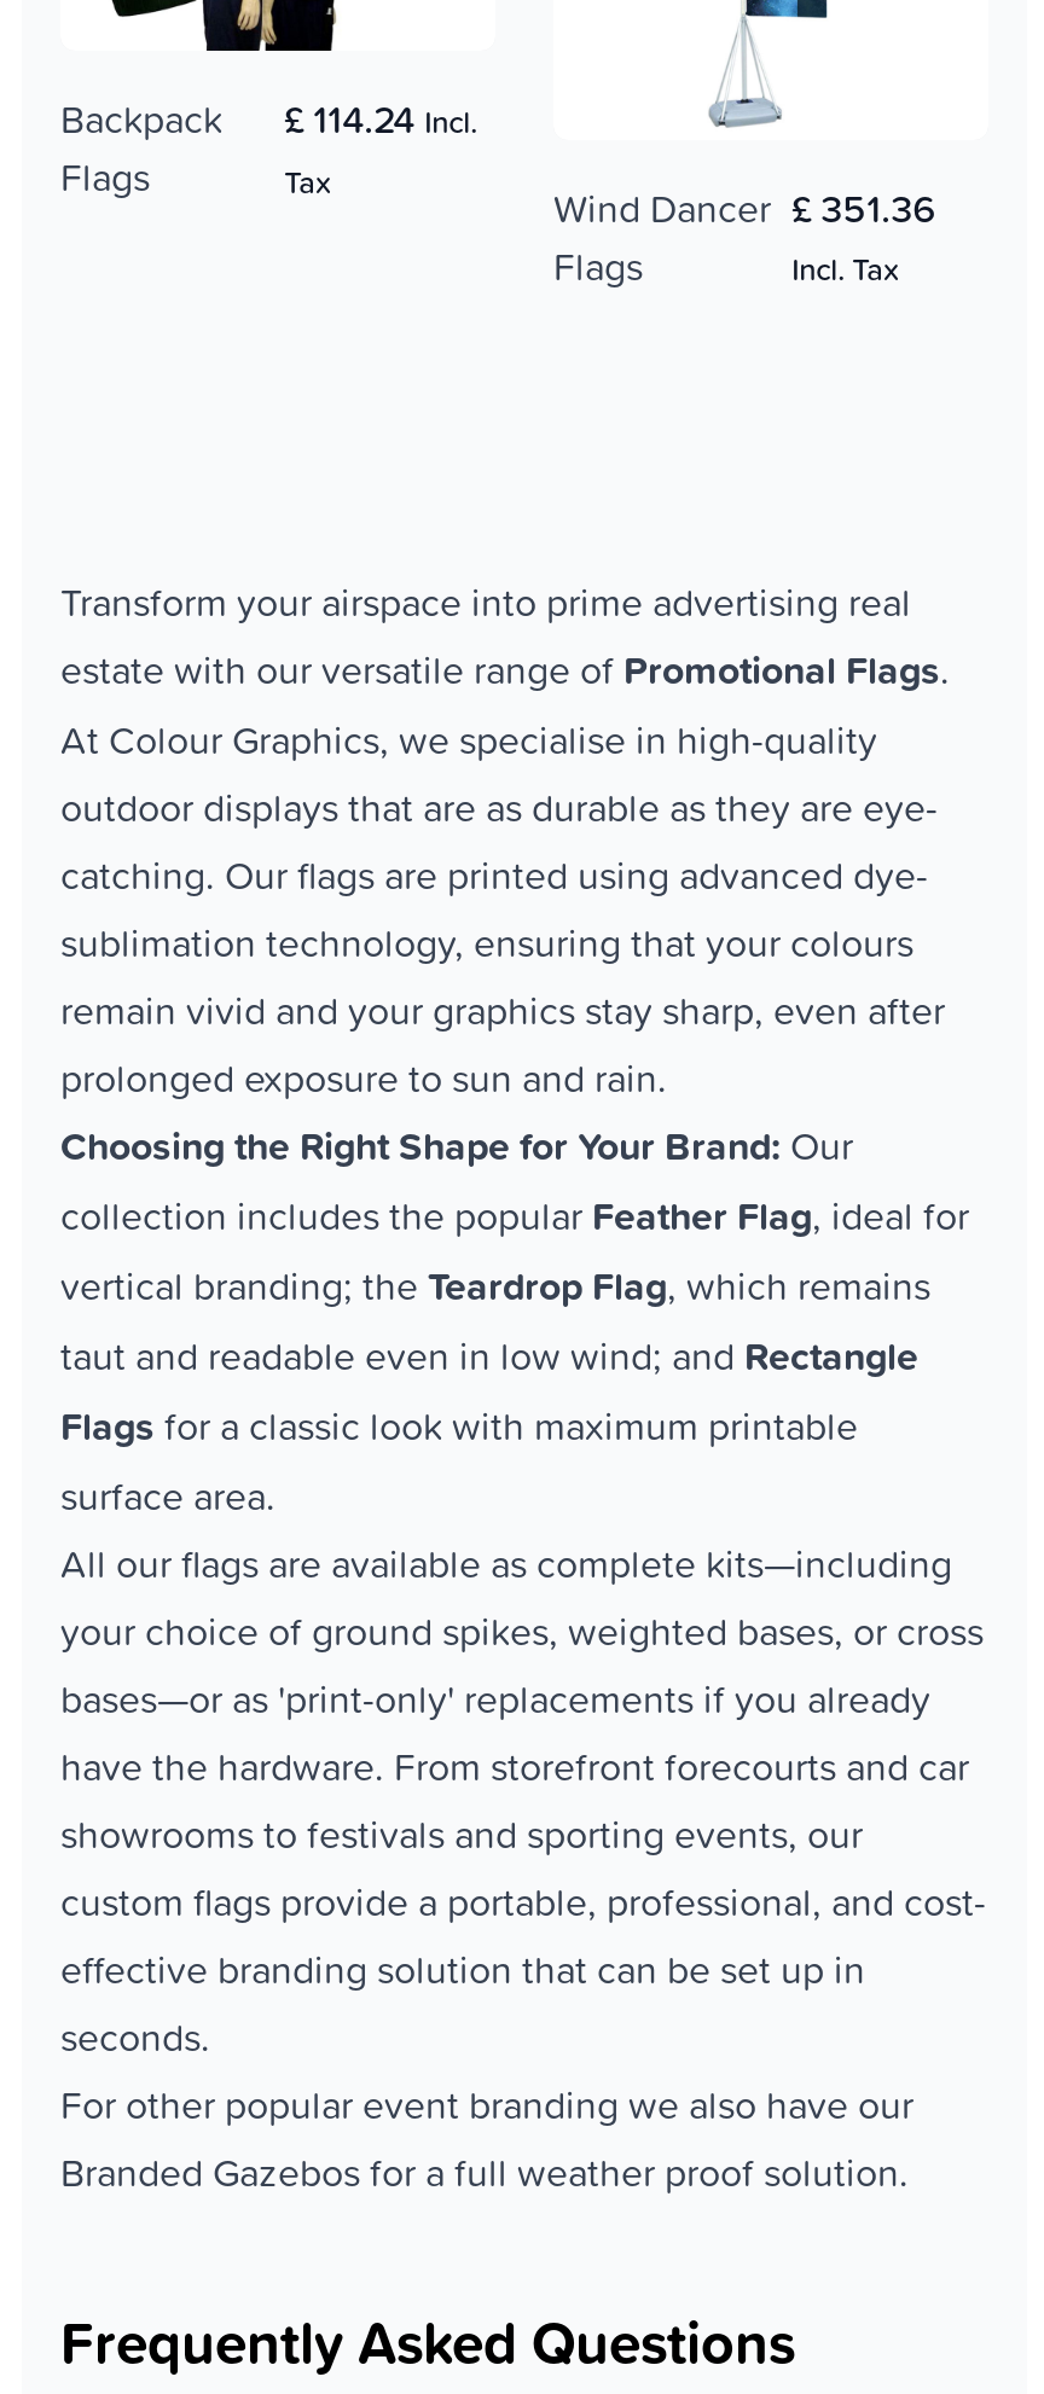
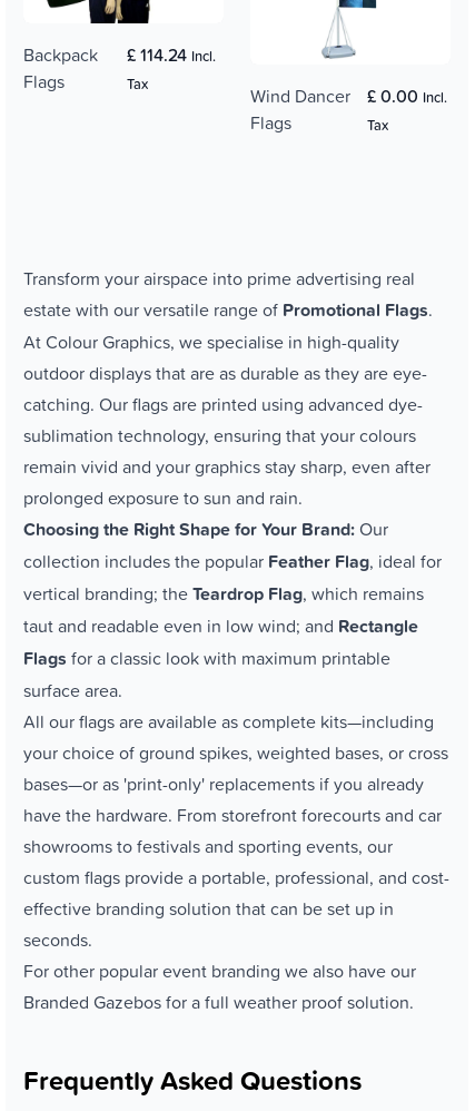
- £ 351.36
- Incl. Tax
+ £ 0.00 Incl.
+ Tax
